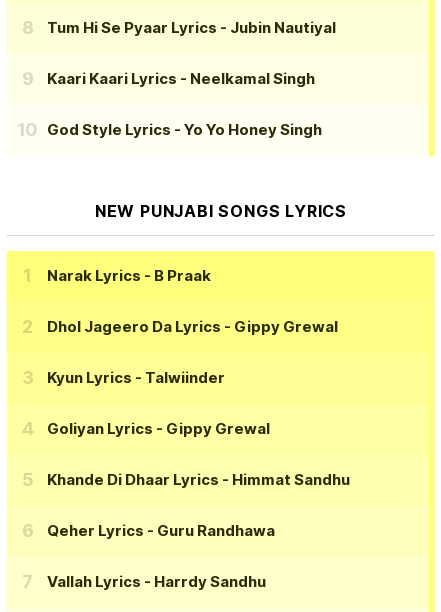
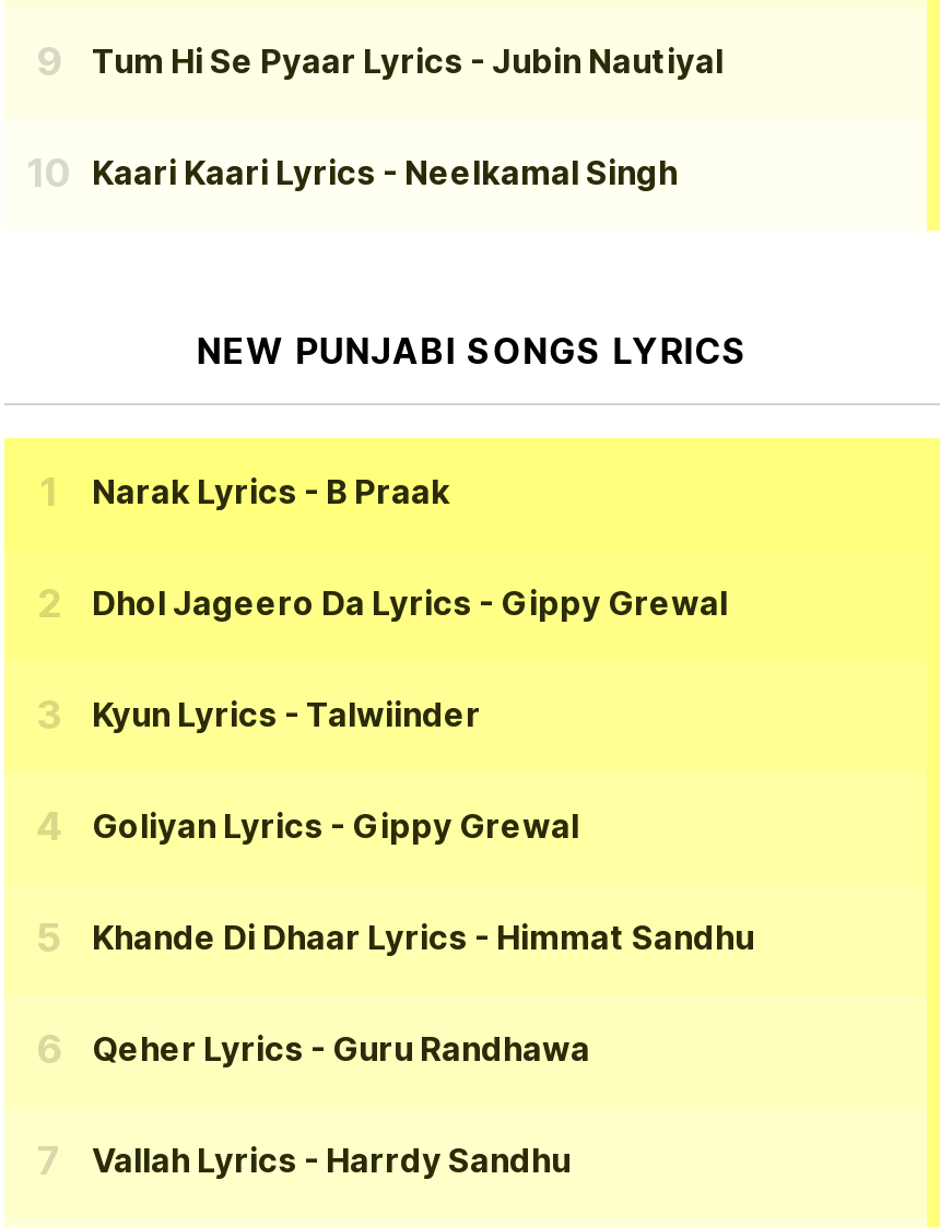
- God Style Lyrics - Yo Yo Honey Singh
